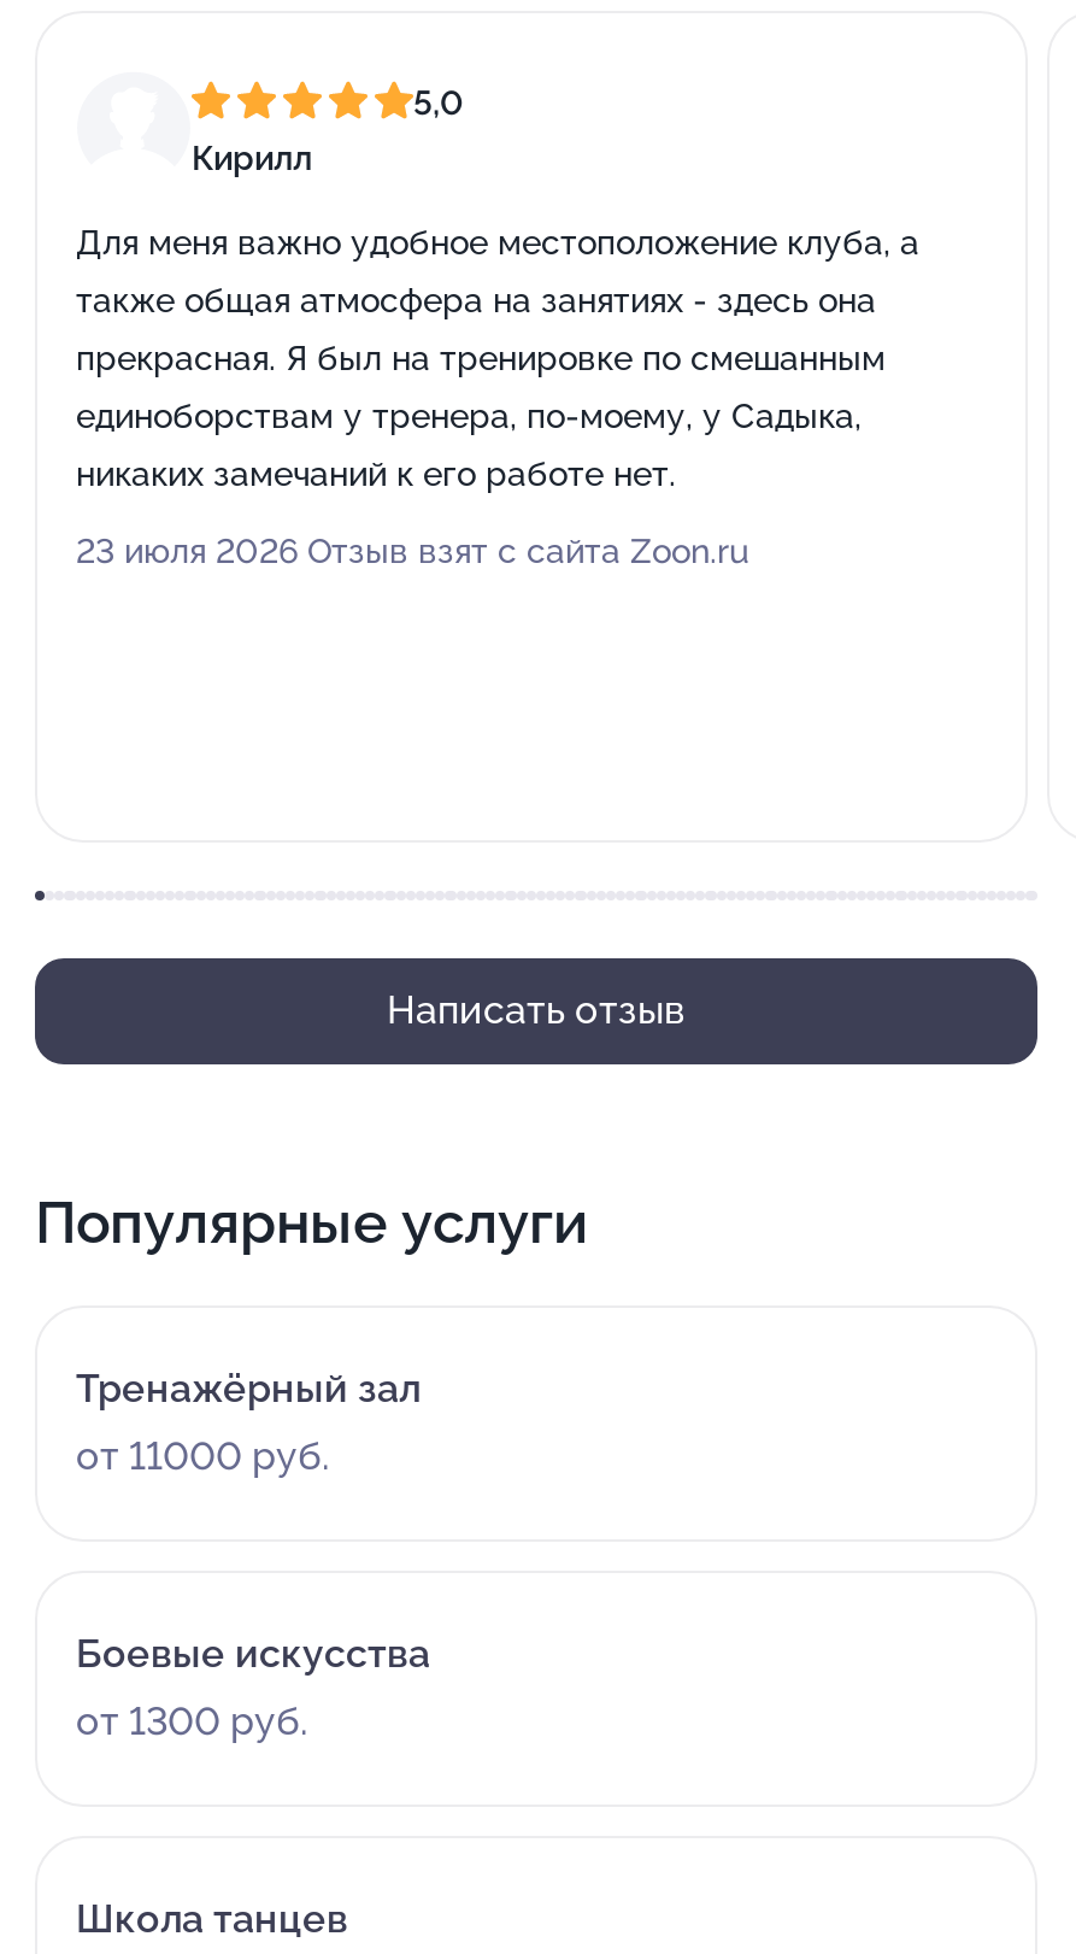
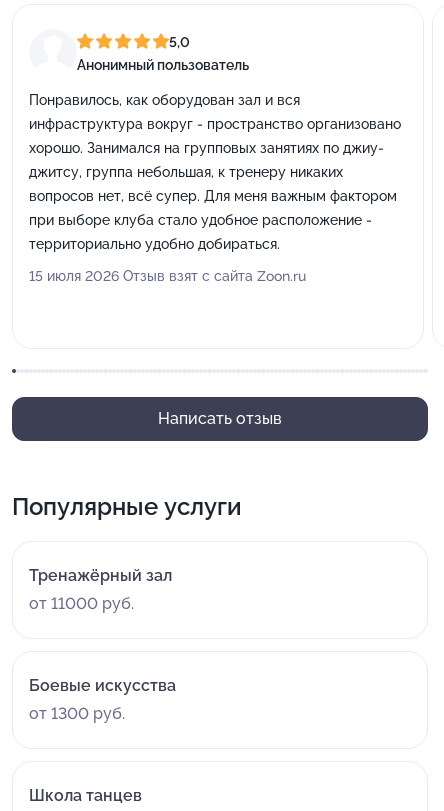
- Кирилл
- Для меня важно удобное местоположение клуба, а
- также общая атмосфера на занятиях - здесь она
- прекрасная. Я был на тренировке по смешанным
- единоборствам у тренера, по-моему, у Садыка,
- никаких замечаний к его работе нет.
- 23 июля 2026 Отзыв взят с сайта Zoon.ru
+ Анонимный пользователь
+ Понравилось, как оборудован зал и вся
+ инфраструктура вокруг - пространство организовано
+ хорошо. Занимался на групповых занятиях по джиу-
+ джитсу, группа небольшая, к тренеру никаких
+ вопросов нет, всё супер. Для меня важным фактором
+ при выборе клуба стало удобное расположение -
+ территориально удобно добираться.
+ 15 июля 2026 Отзыв взят с сайта Zoon.ru
